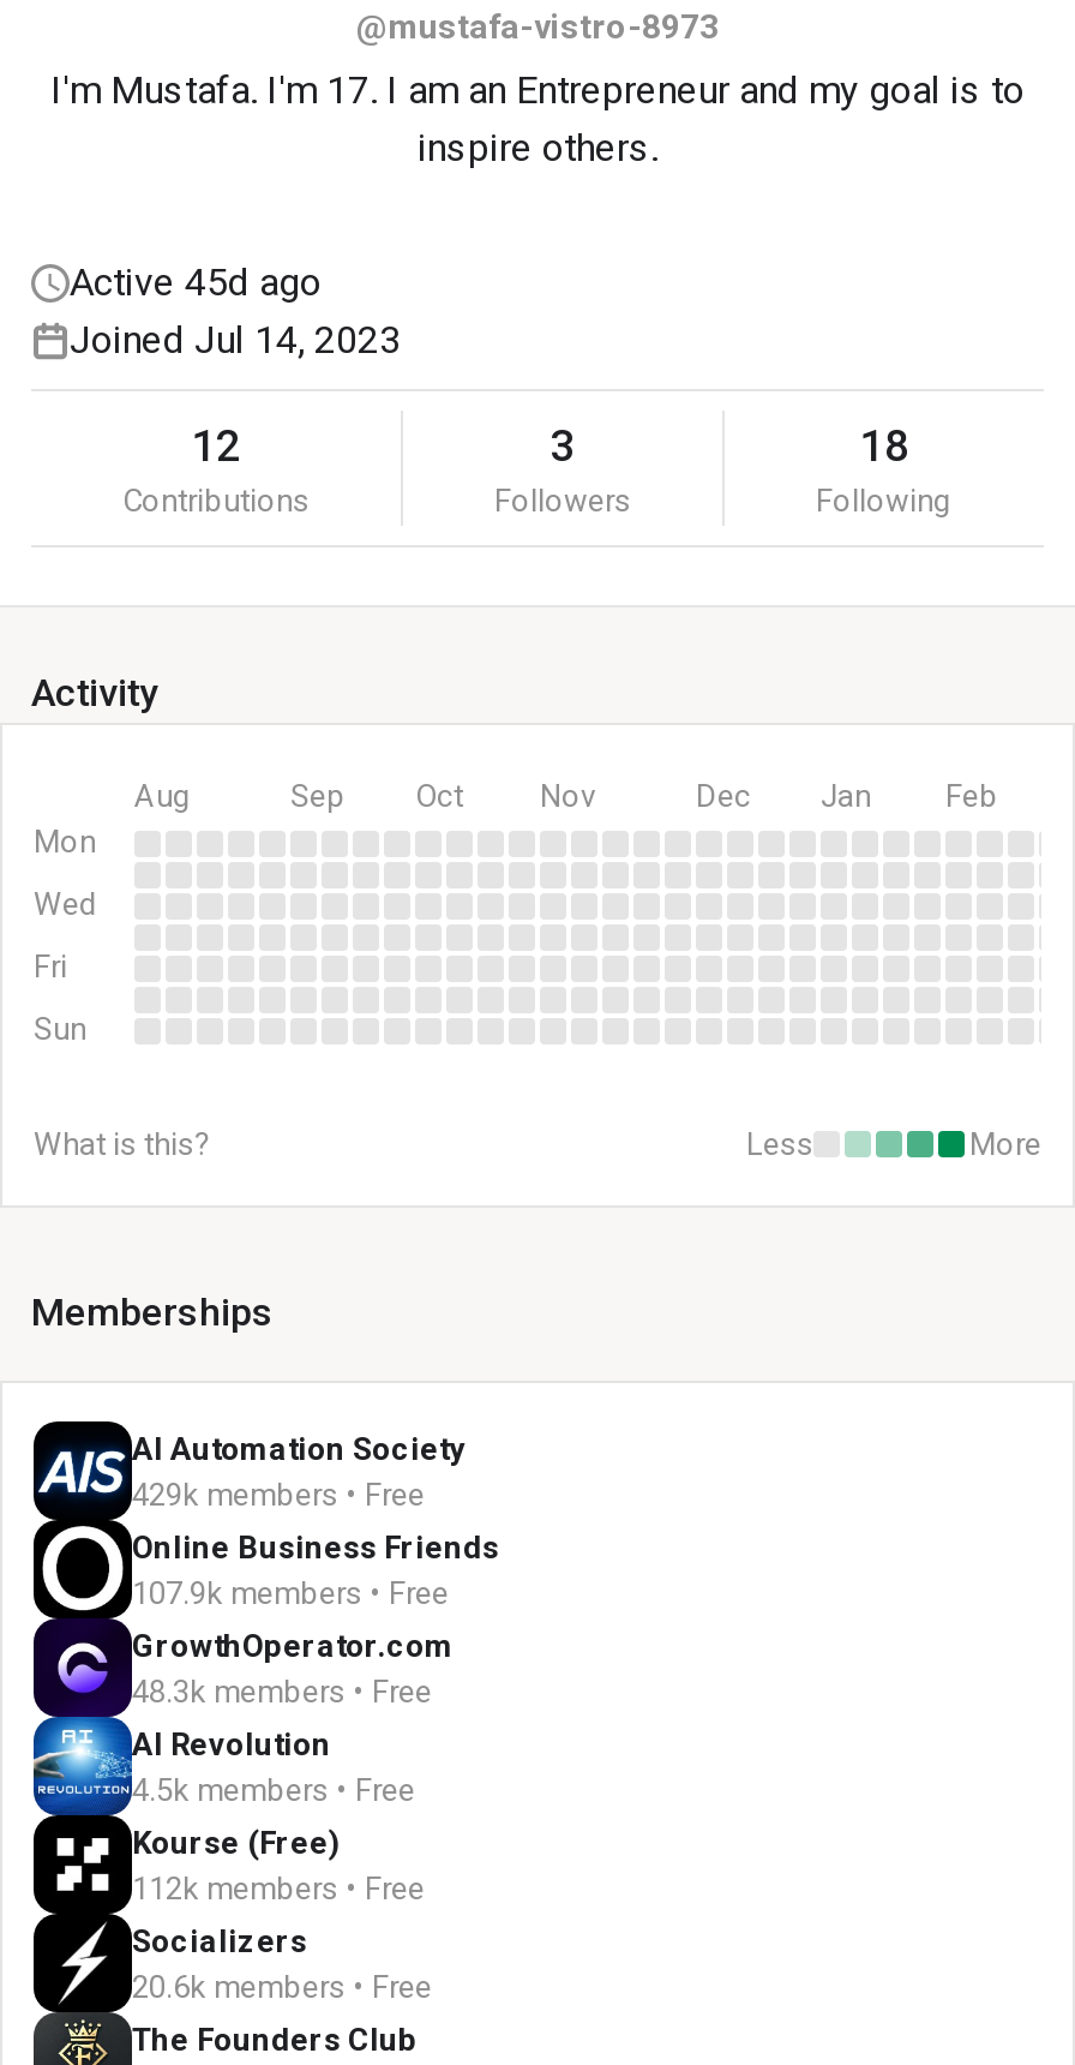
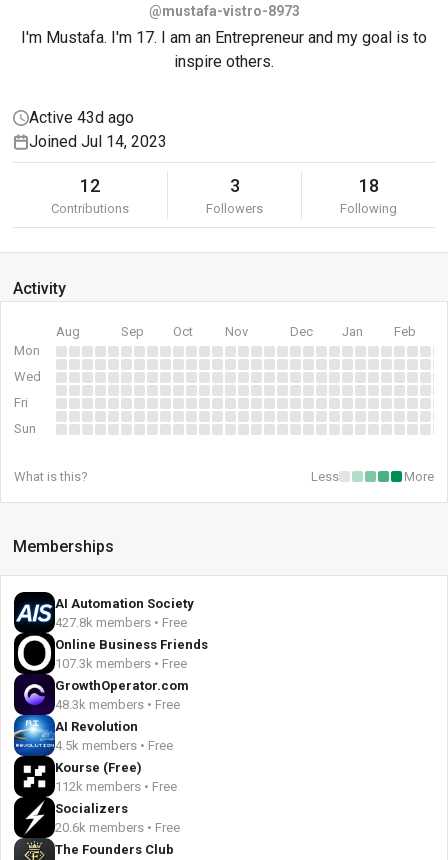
- Active 45d ago
+ Active 43d ago

- 429k members • Free
+ 427.8k members • Free

- 107.9k members • Free
+ 107.3k members • Free
